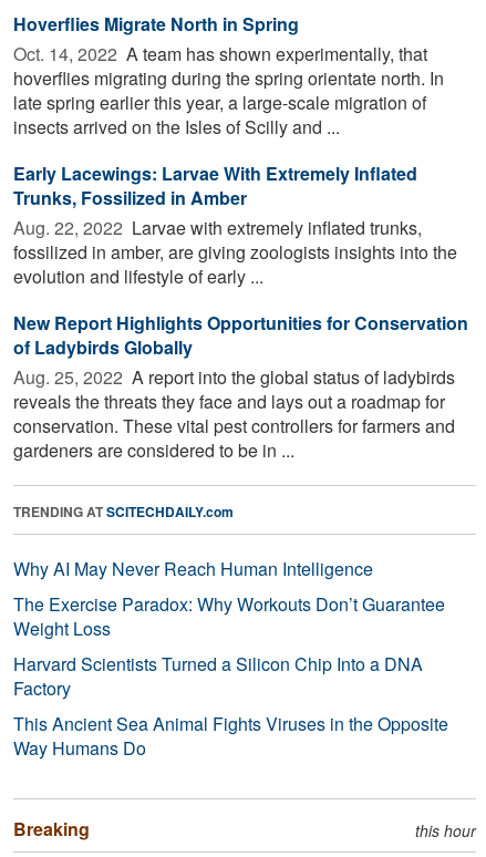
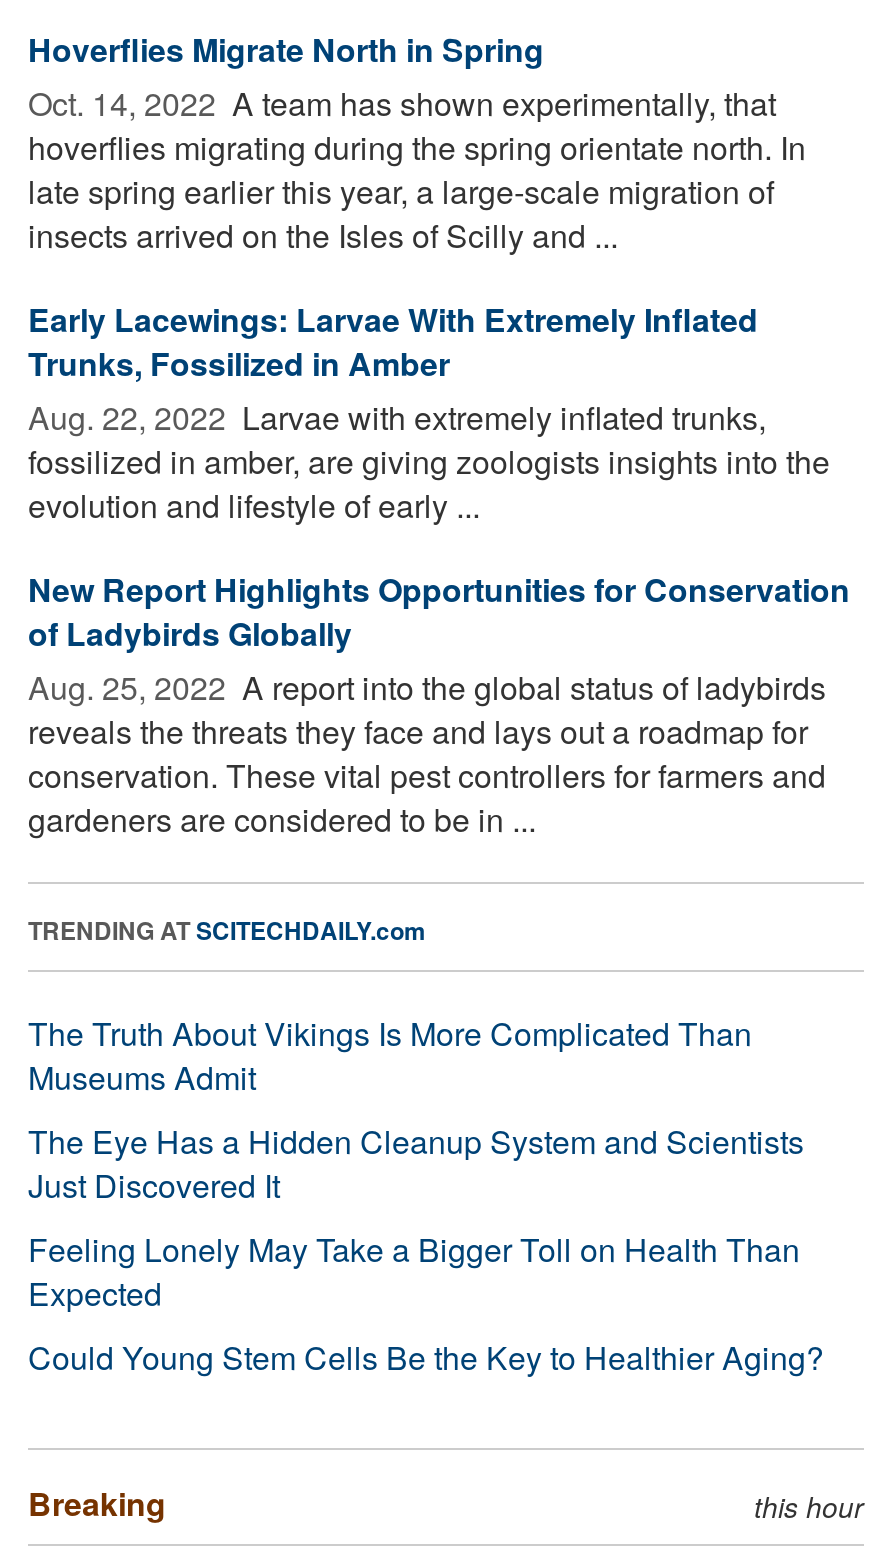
- Why AI May Never Reach Human Intelligence
- The Exercise Paradox: Why Workouts Don’t Guarantee
- Weight Loss
- Harvard Scientists Turned a Silicon Chip Into a DNA
- Factory
- This Ancient Sea Animal Fights Viruses in the Opposite
- Way Humans Do
+ The Truth About Vikings Is More Complicated Than
+ Museums Admit
+ The Eye Has a Hidden Cleanup System and Scientists
+ Just Discovered It
+ Feeling Lonely May Take a Bigger Toll on Health Than
+ Expected
+ Could Young Stem Cells Be the Key to Healthier Aging?
